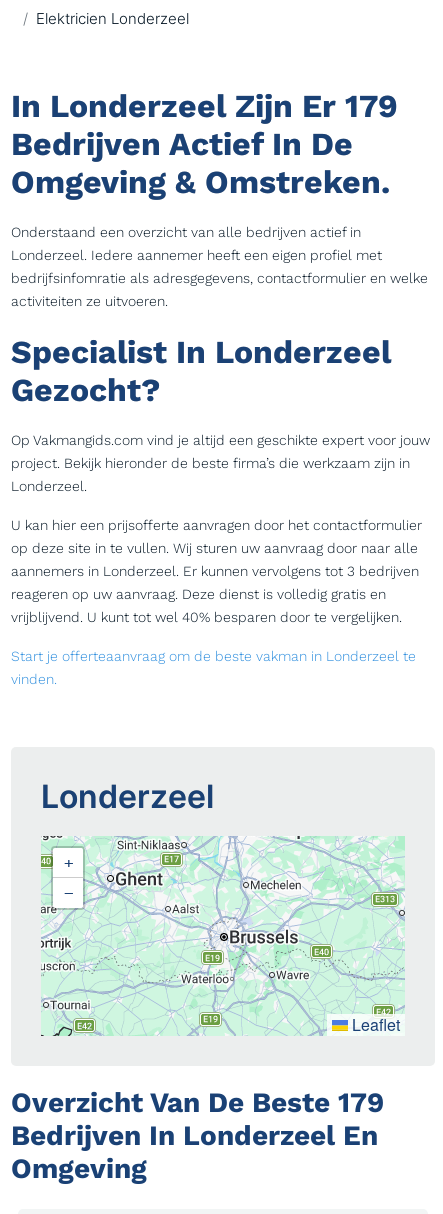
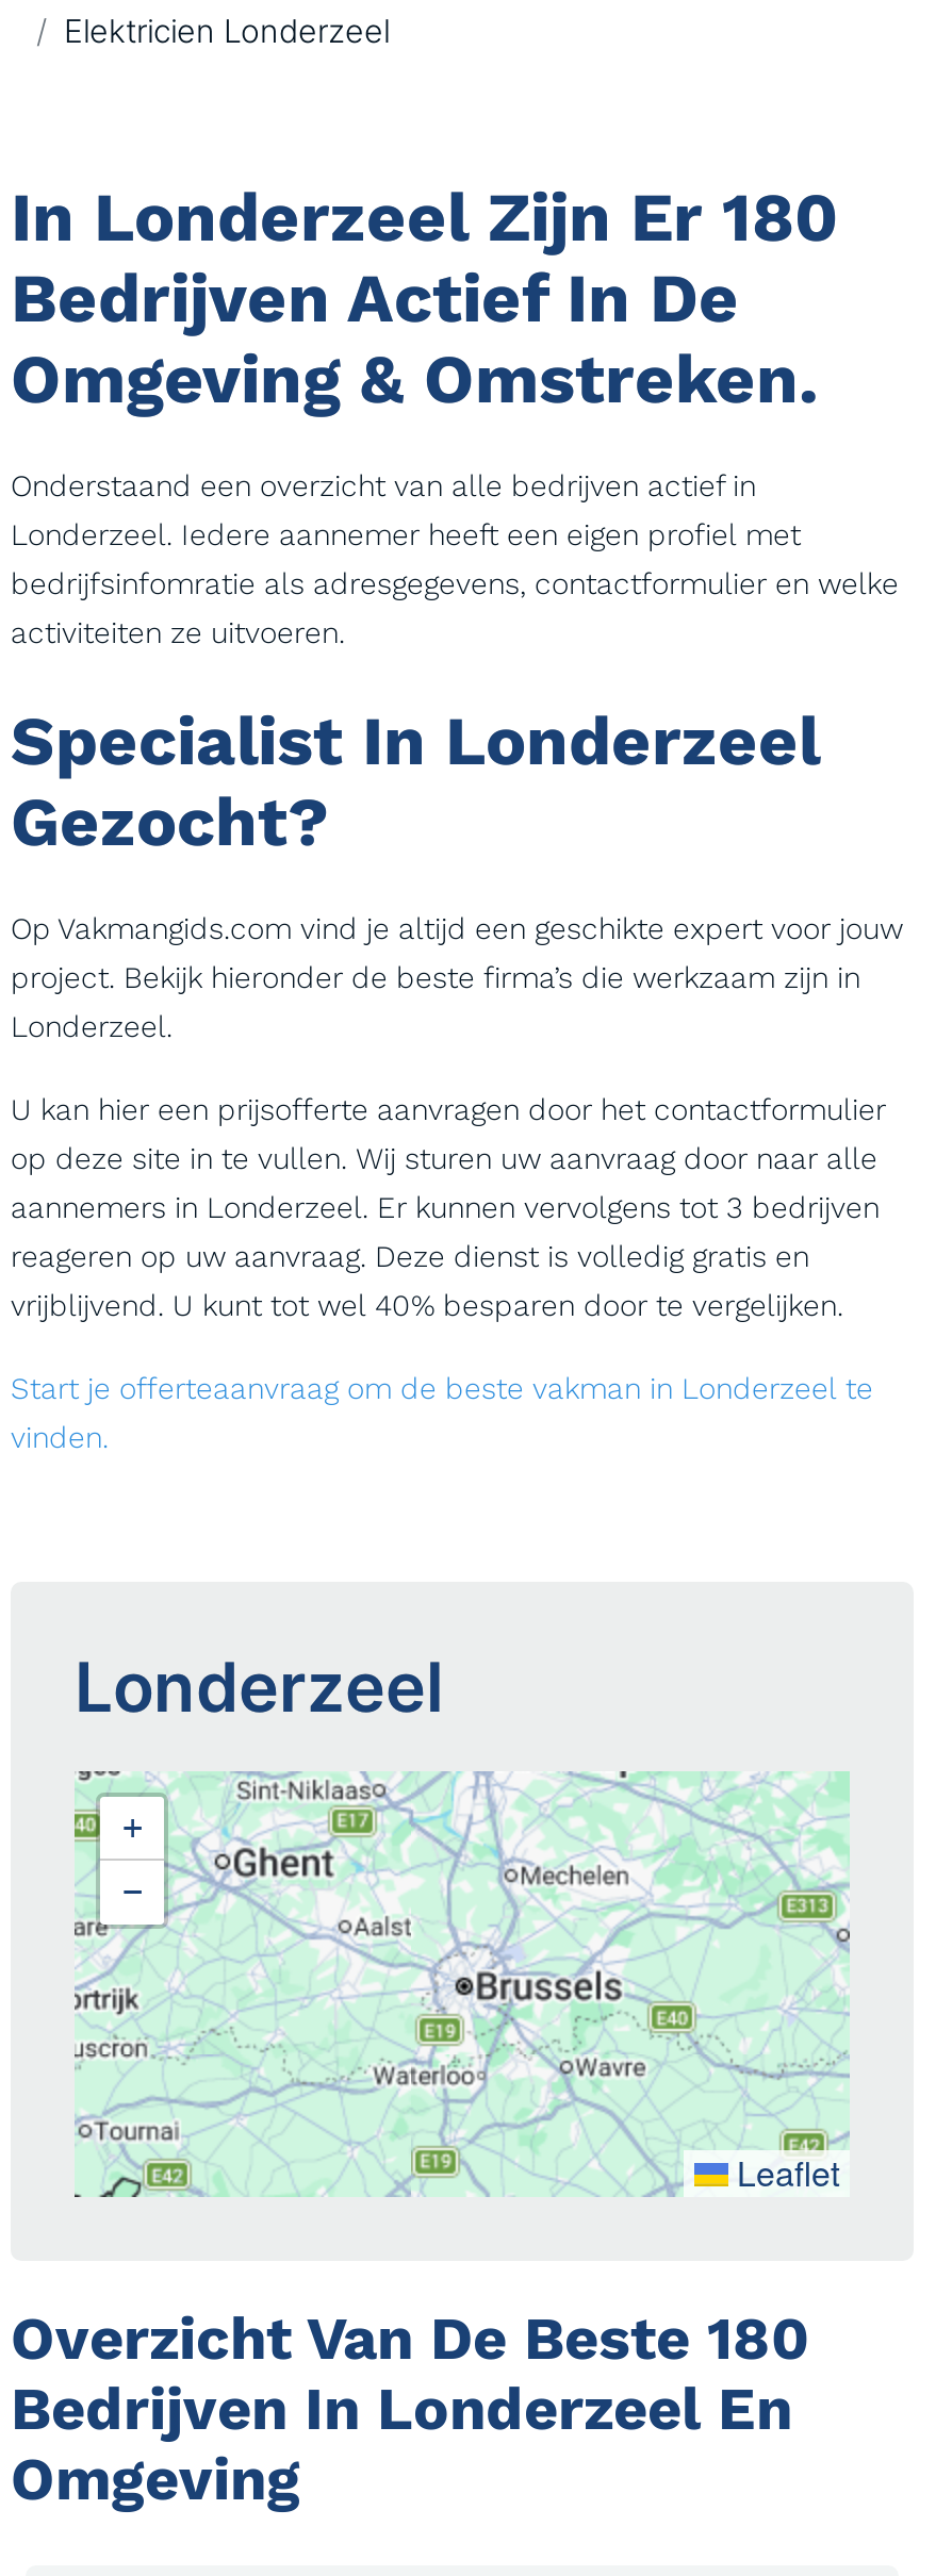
- In Londerzeel Zijn Er 179
+ In Londerzeel Zijn Er 180

- Overzicht Van De Beste 179
+ Overzicht Van De Beste 180
